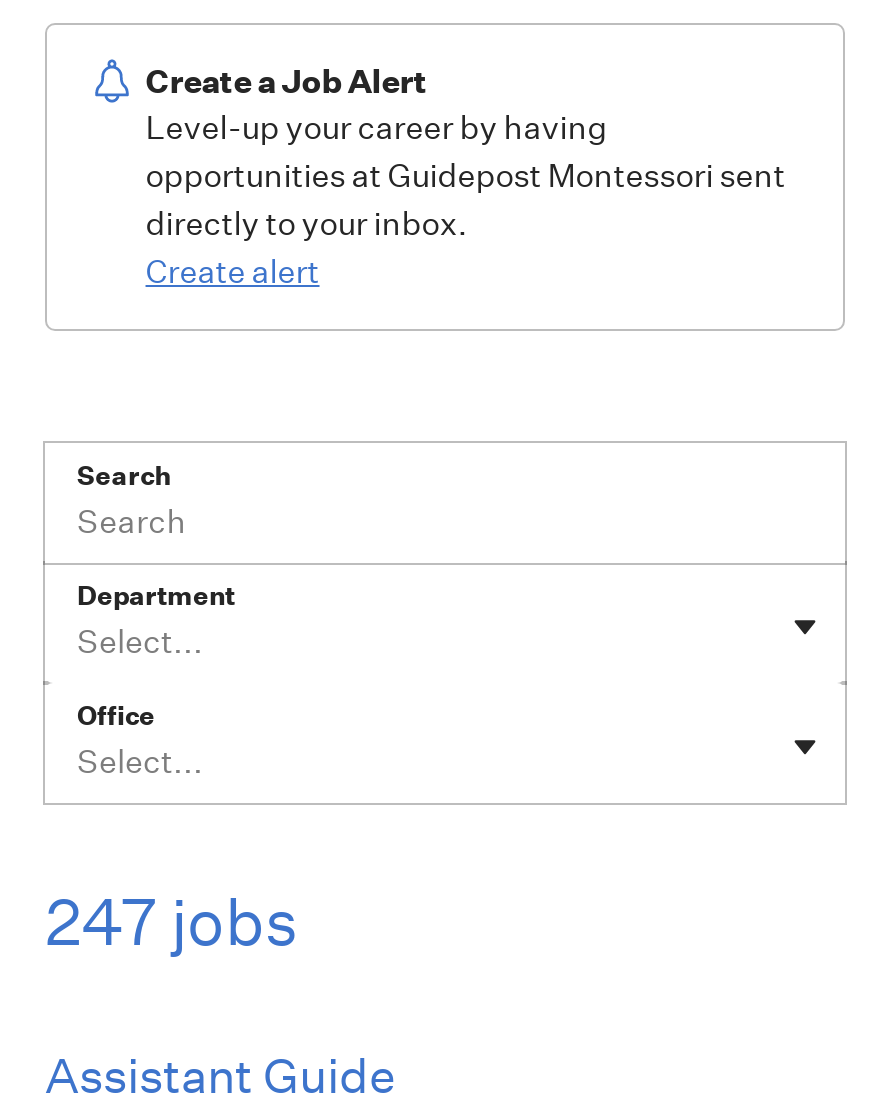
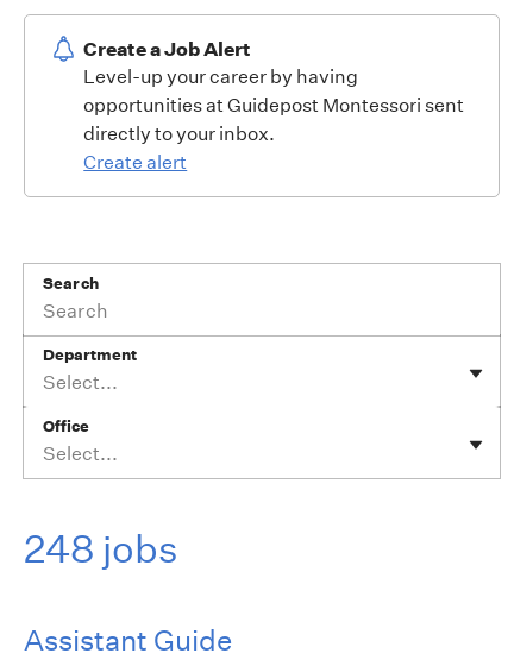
- 247 jobs
+ 248 jobs
